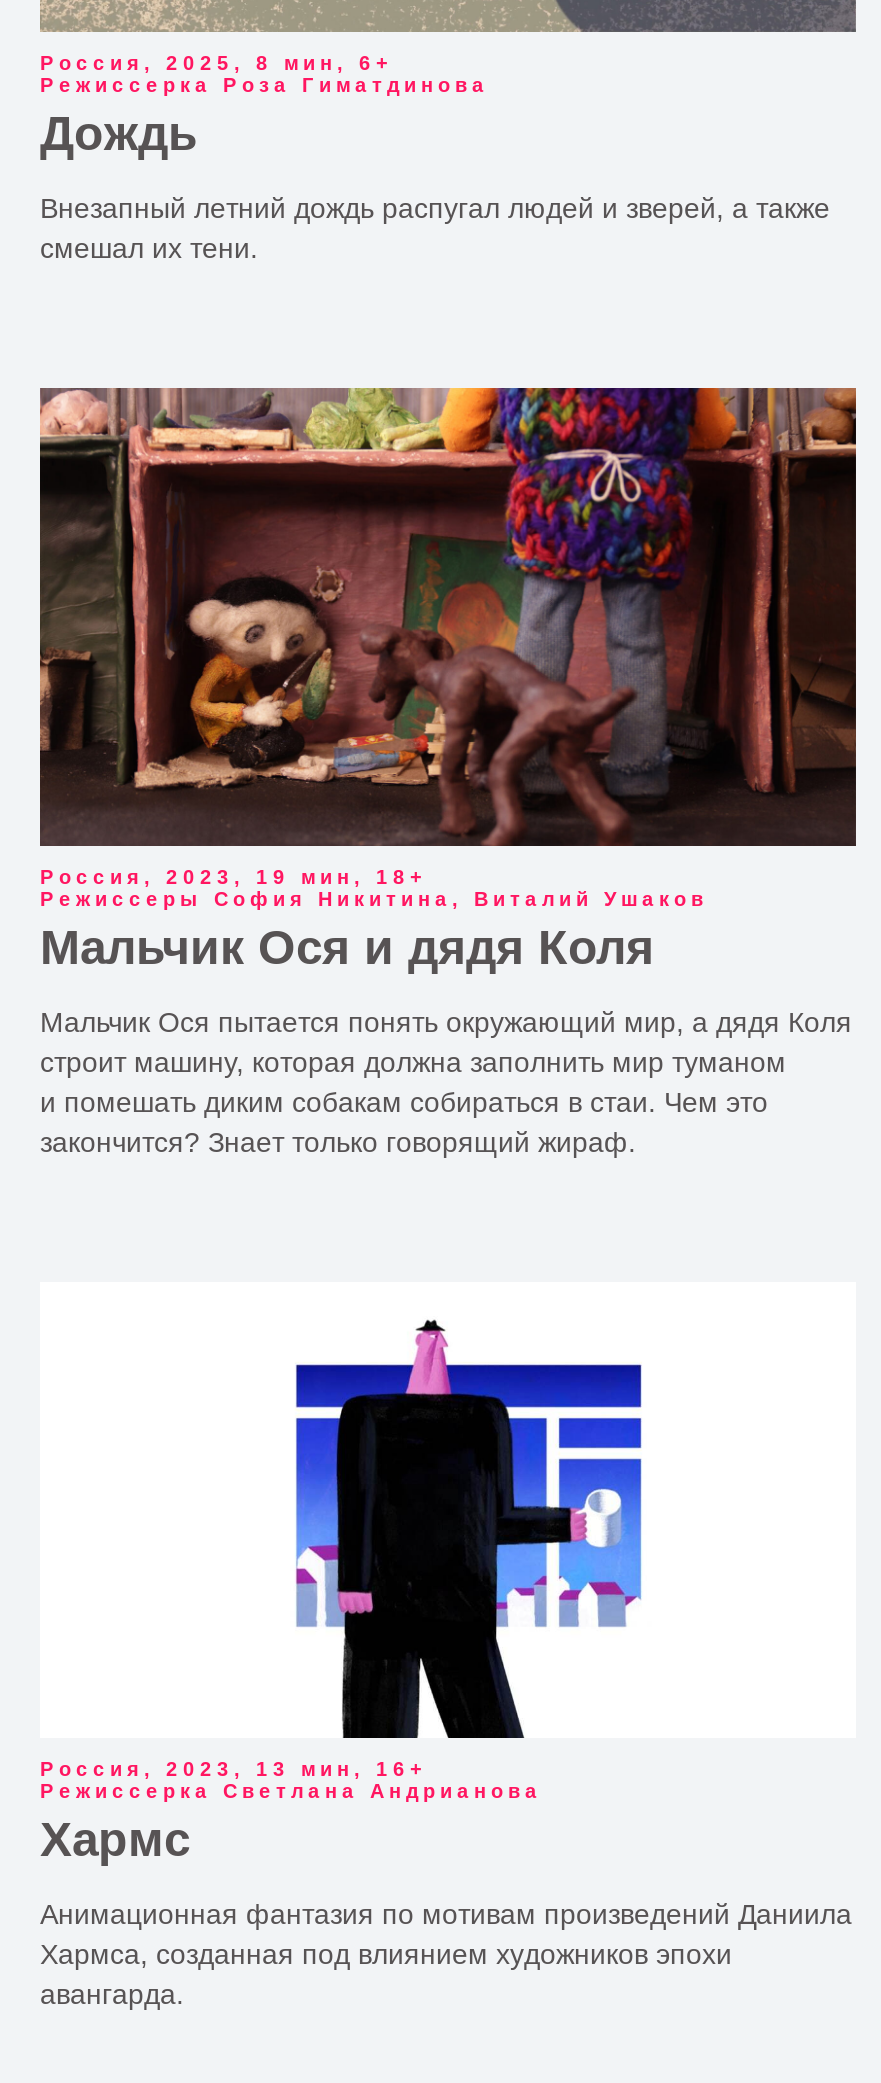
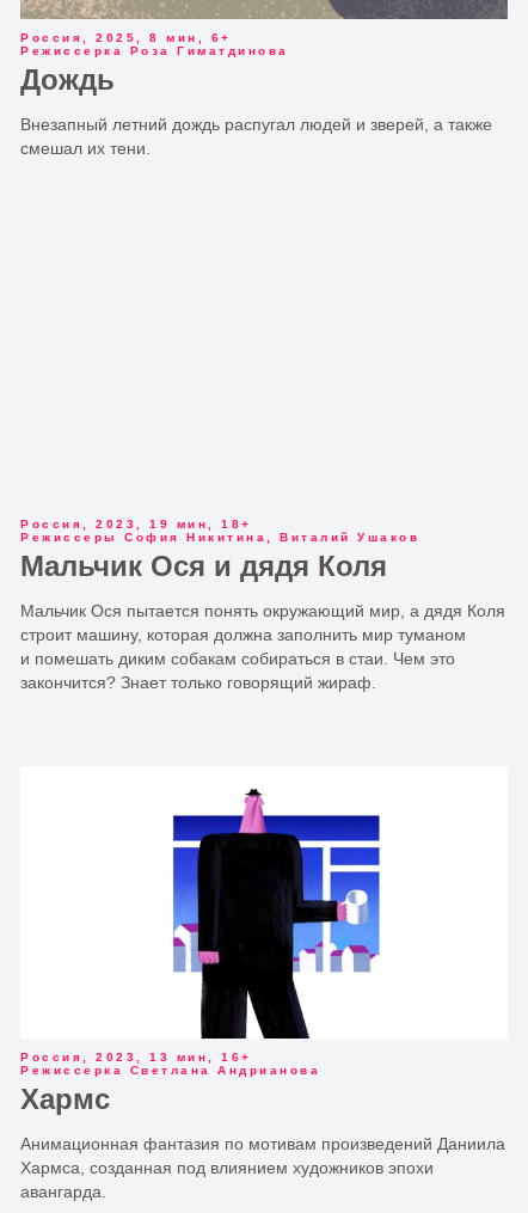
- [image]
